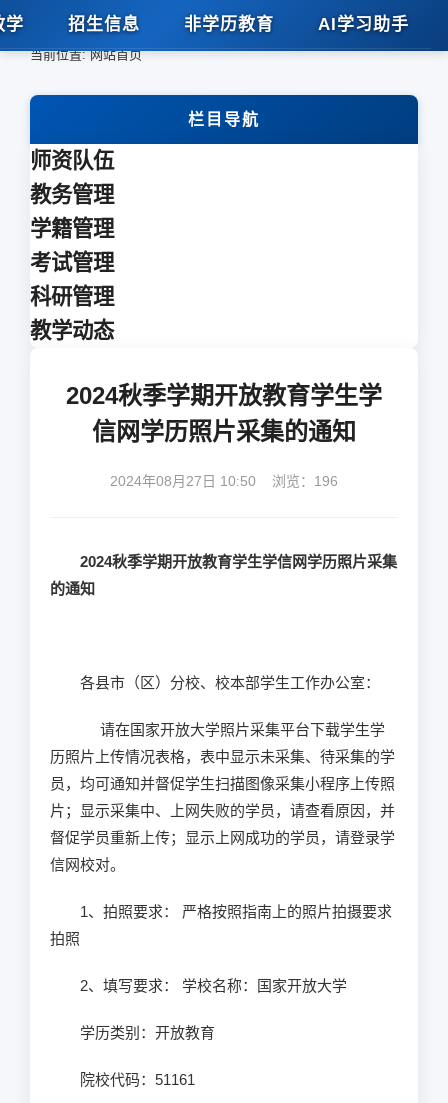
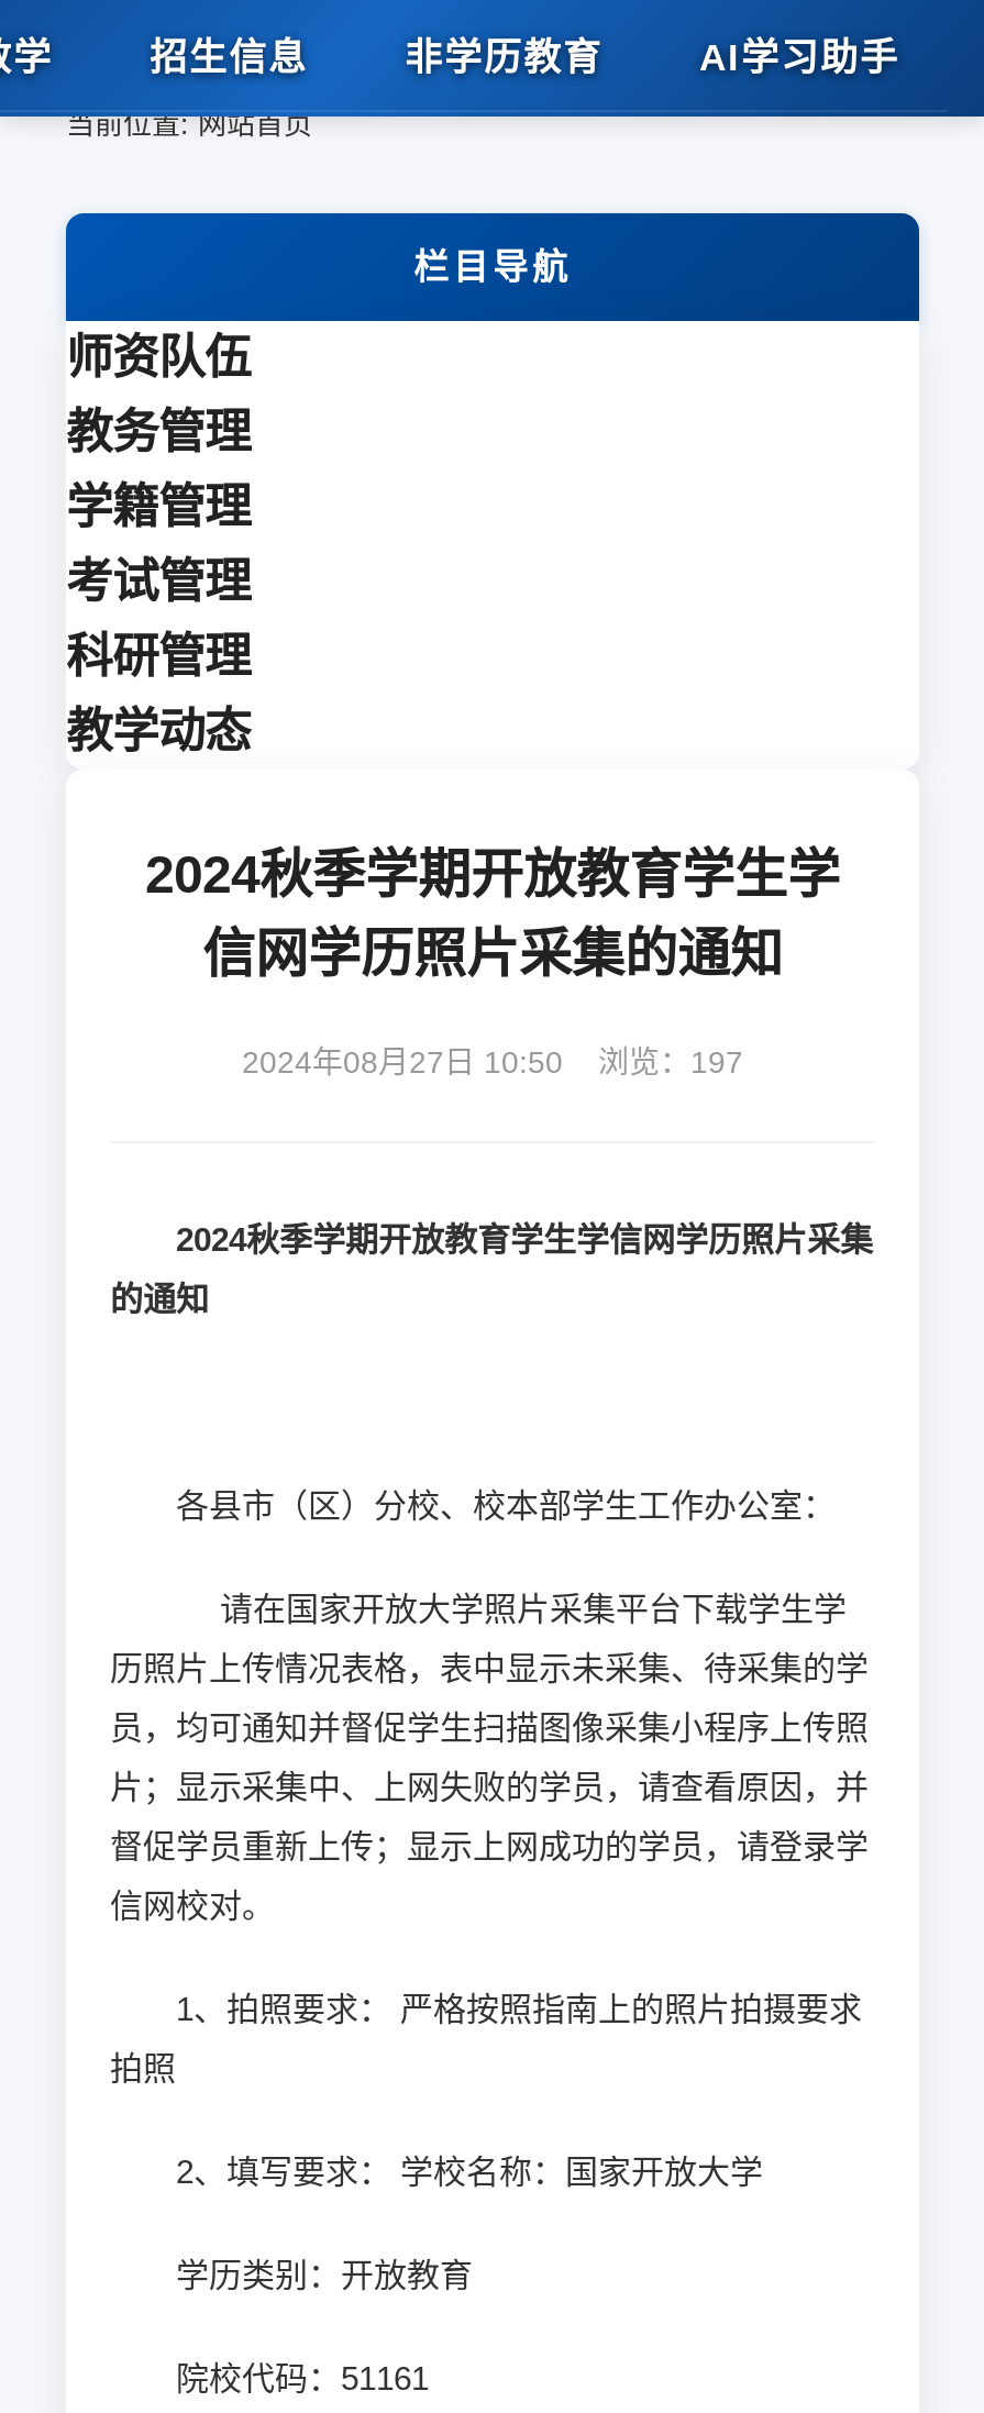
- 2024年08月27日 10:50 浏览：196
+ 2024年08月27日 10:50 浏览：197
